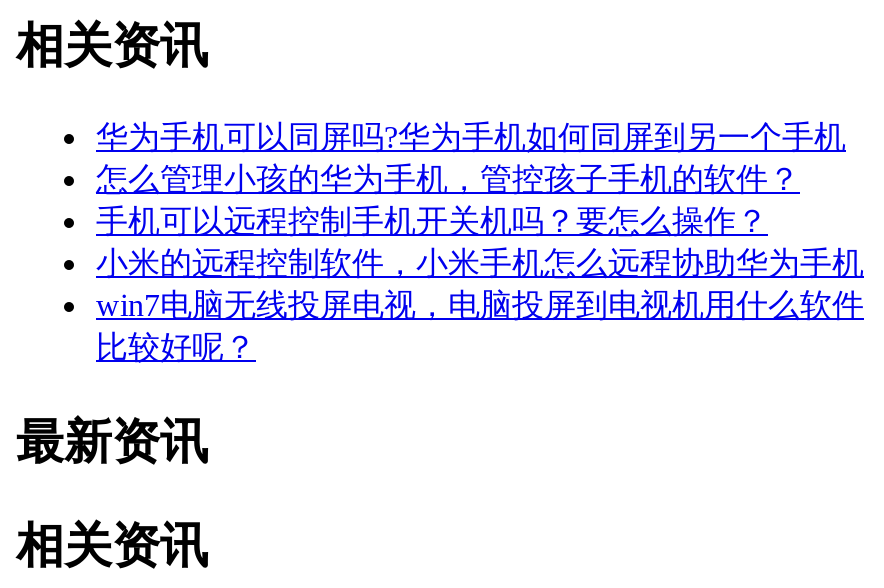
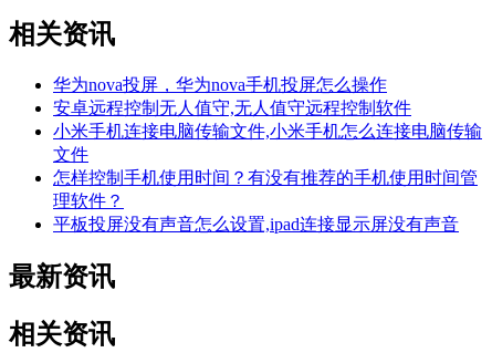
- 华为手机可以同屏吗?华为手机如何同屏到另一个手机
- 怎么管理小孩的华为手机，管控孩子手机的软件？
- 手机可以远程控制手机开关机吗？要怎么操作？
- 小米的远程控制软件，小米手机怎么远程协助华为手机
- win7电脑无线投屏电视，电脑投屏到电视机用什么软件
- 比较好呢？
+ 华为nova投屏，华为nova手机投屏怎么操作
+ 安卓远程控制无人值守,无人值守远程控制软件
+ 小米手机连接电脑传输文件,小米手机怎么连接电脑传输
+ 文件
+ 怎样控制手机使用时间？有没有推荐的手机使用时间管
+ 理软件？
+ 平板投屏没有声音怎么设置,ipad连接显示屏没有声音
